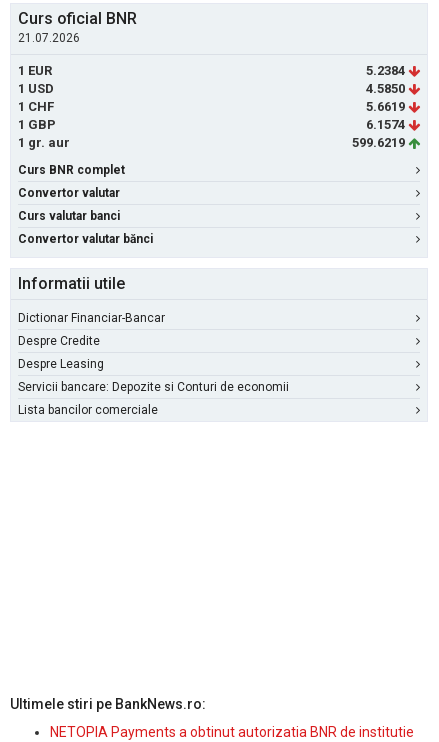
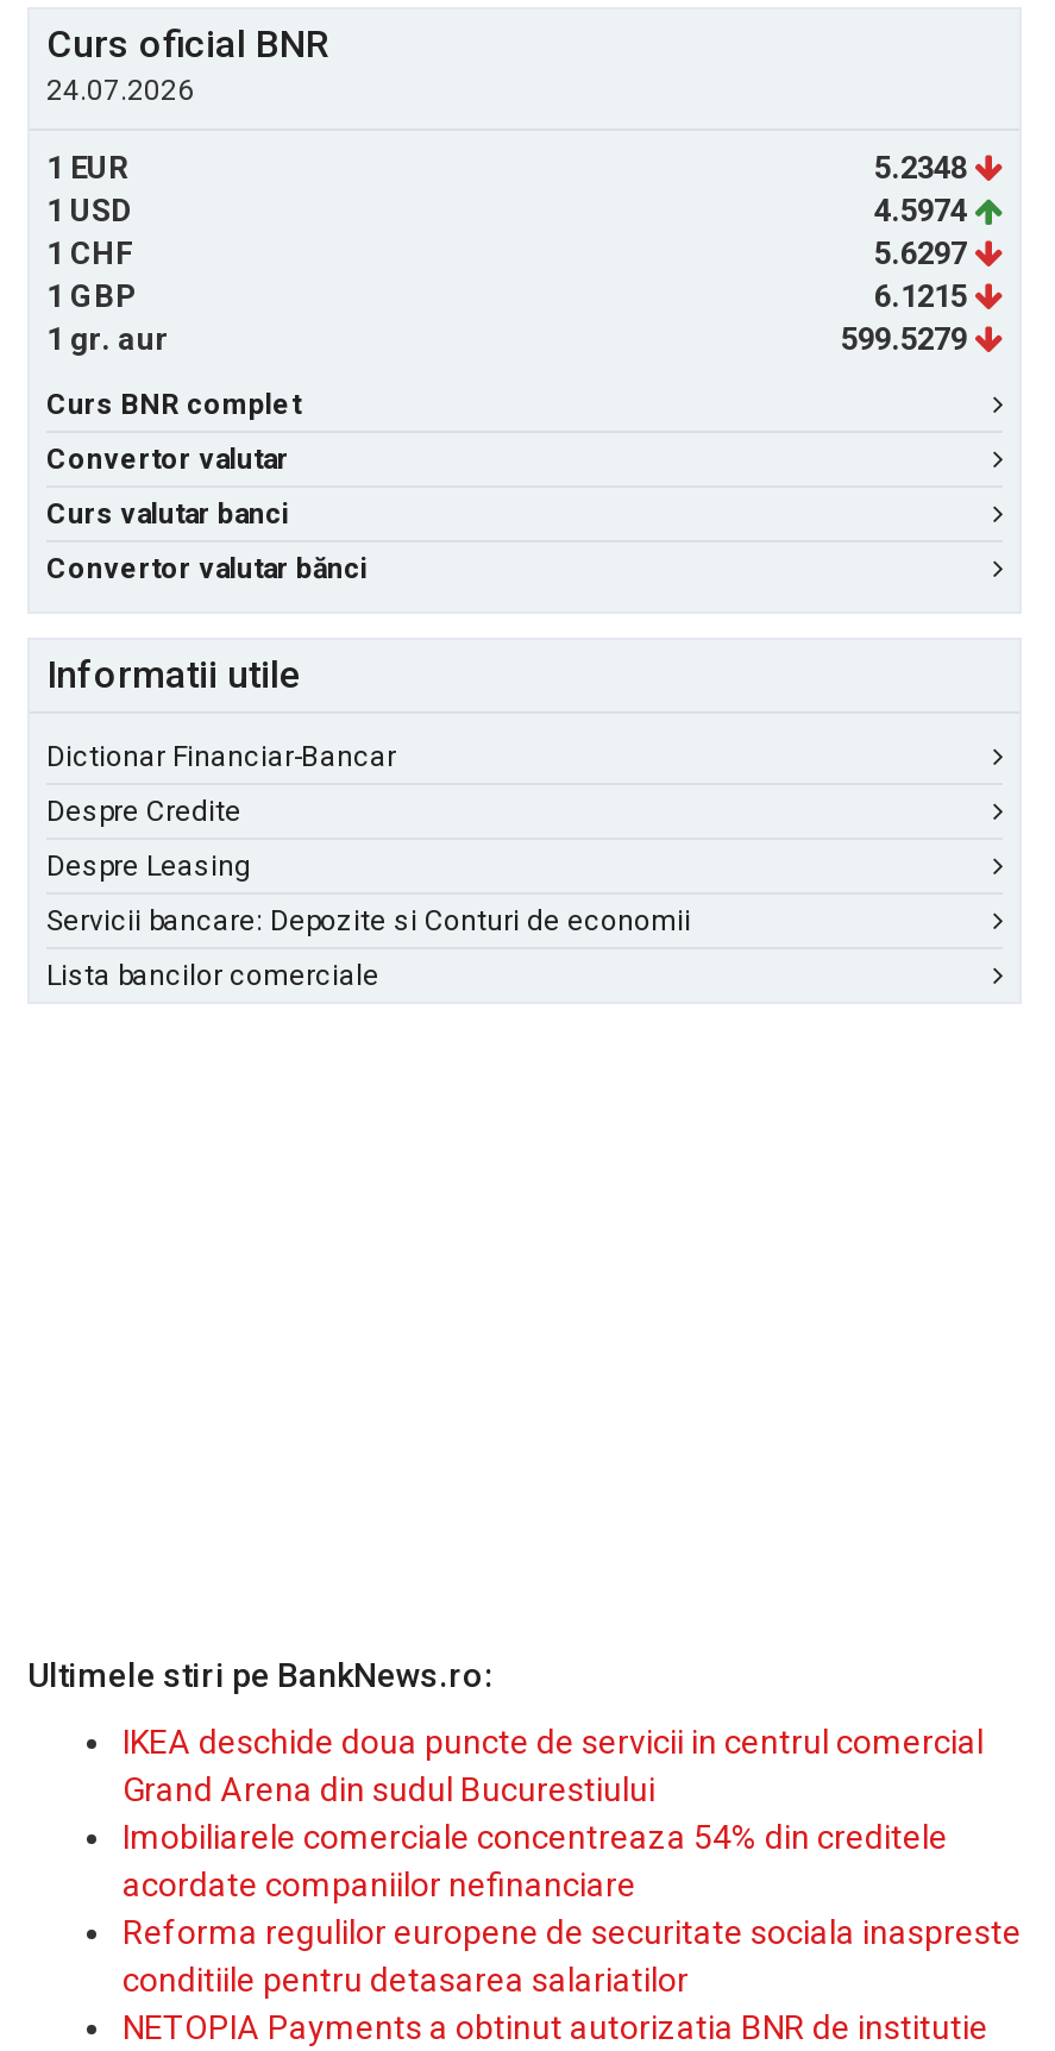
- 21.07.2026
+ 24.07.2026

- 5.2384
+ 5.2348

- 4.5850
+ 4.5974

- 5.6619
+ 5.6297

- 6.1574
+ 6.1215

- 599.6219
+ 599.5279

+ IKEA deschide doua puncte de servicii in centrul comercial
+ Grand Arena din sudul Bucurestiului
+ Imobiliarele comerciale concentreaza 54% din creditele
+ acordate companiilor nefinanciare
+ Reforma regulilor europene de securitate sociala inaspreste
+ conditiile pentru detasarea salariatilor
